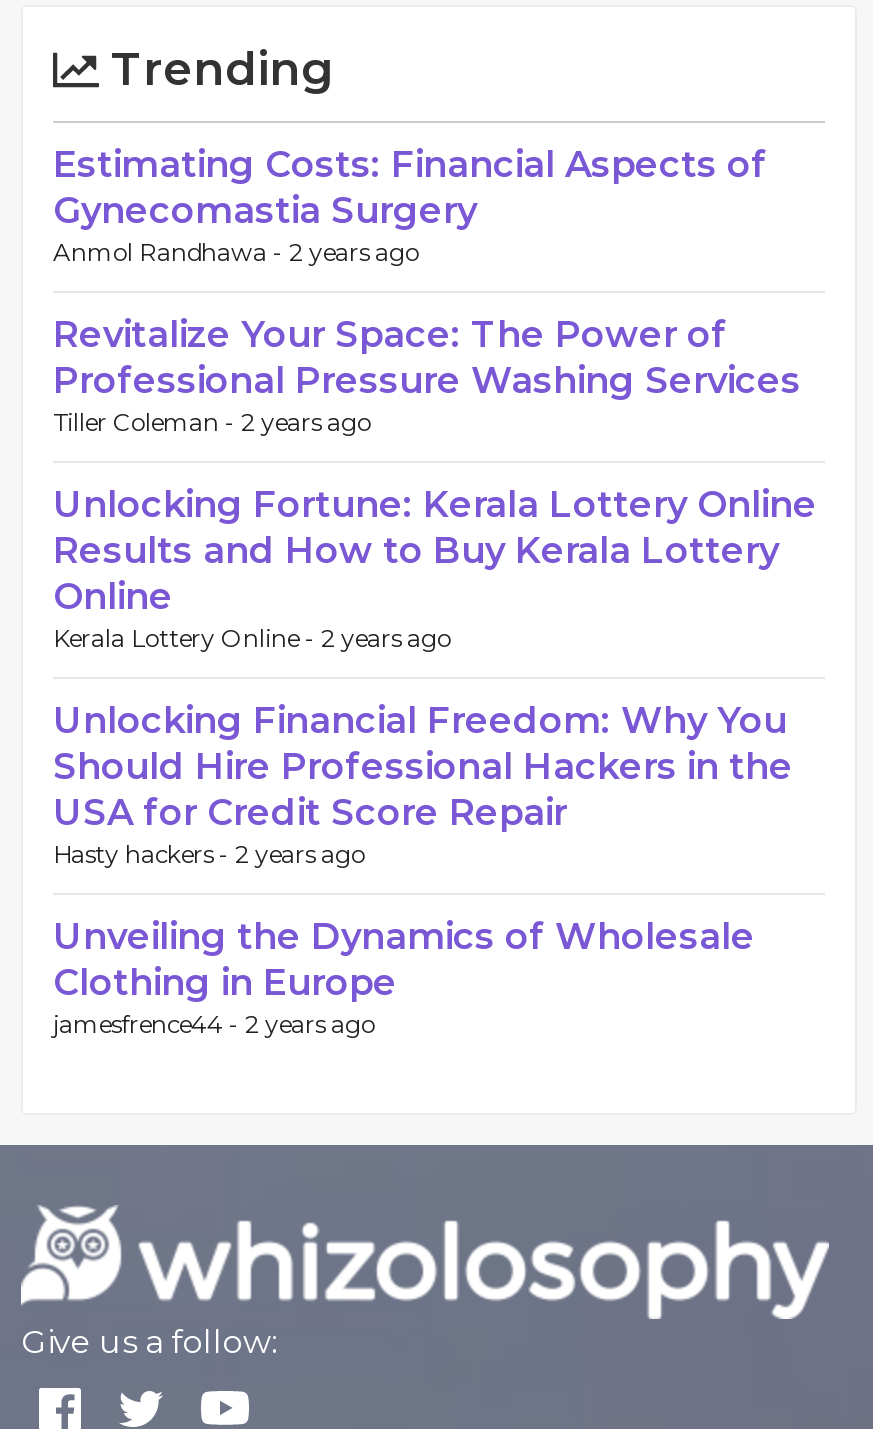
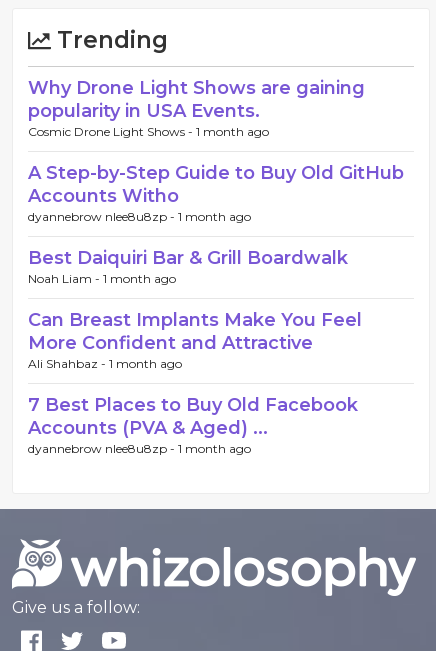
- Estimating Costs: Financial Aspects of
- Gynecomastia Surgery
- Anmol Randhawa - 2 years ago
+ Why Drone Light Shows are gaining
+ popularity in USA Events.
+ Cosmic Drone Light Shows - 1 month ago

- Revitalize Your Space: The Power of
- Professional Pressure Washing Services
- Tiller Coleman - 2 years ago
+ A Step-by-Step Guide to Buy Old GitHub
+ Accounts Witho
+ dyannebrow nlee8u8zp - 1 month ago

- Unlocking Fortune: Kerala Lottery Online
- Results and How to Buy Kerala Lottery
- Online
- Kerala Lottery Online - 2 years ago
+ Best Daiquiri Bar & Grill Boardwalk
+ Noah Liam - 1 month ago

- Unlocking Financial Freedom: Why You
- Should Hire Professional Hackers in the
- USA for Credit Score Repair
- Hasty hackers - 2 years ago
+ Can Breast Implants Make You Feel
+ More Confident and Attractive
+ Ali Shahbaz - 1 month ago

- Unveiling the Dynamics of Wholesale
- Clothing in Europe
- jamesfrence44 - 2 years ago
+ 7 Best Places to Buy Old Facebook
+ Accounts (PVA & Aged) ...
+ dyannebrow nlee8u8zp - 1 month ago
